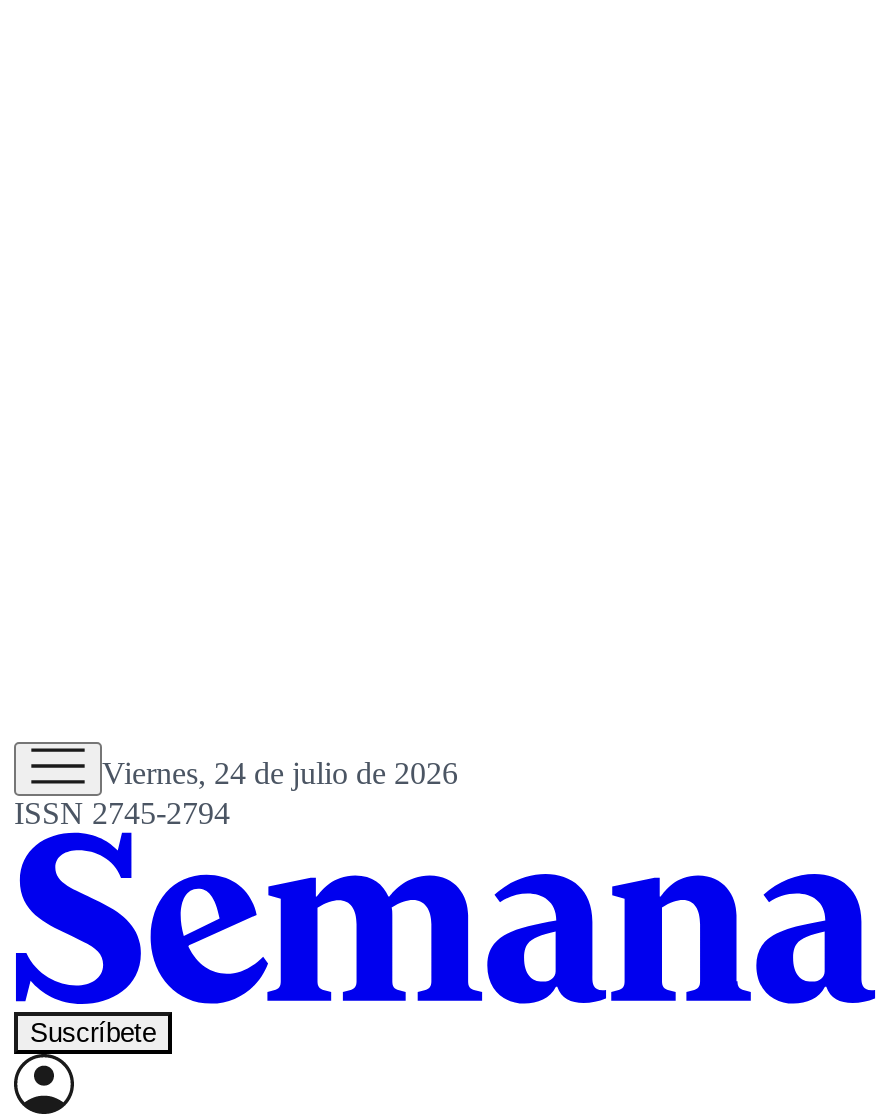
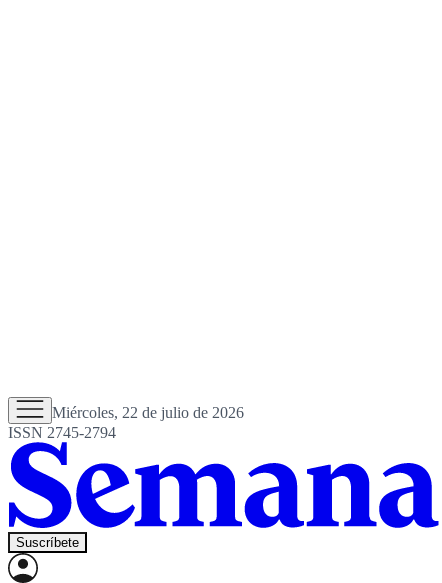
- Viernes, 24 de julio de 2026
+ Miércoles, 22 de julio de 2026
